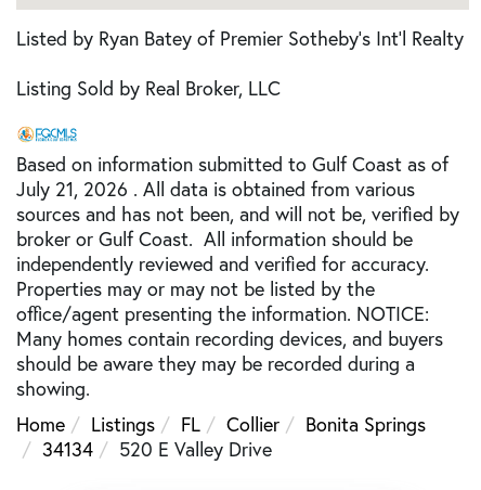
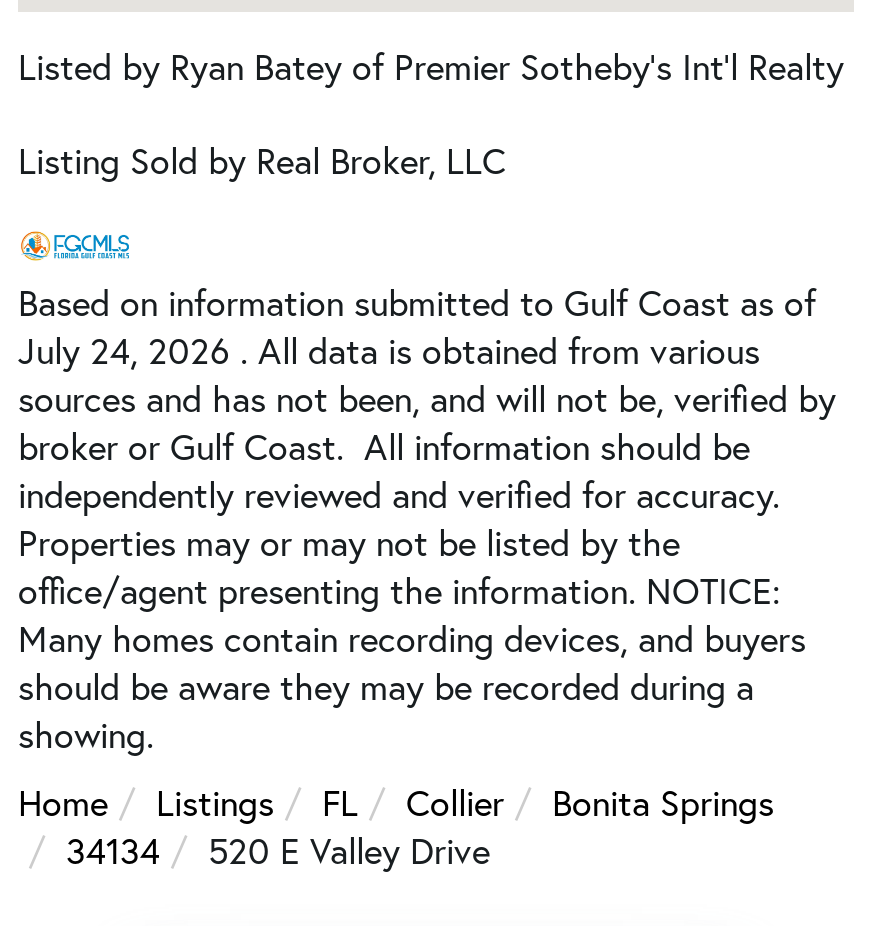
- July 21, 2026 . All data is obtained from various
+ July 24, 2026 . All data is obtained from various
